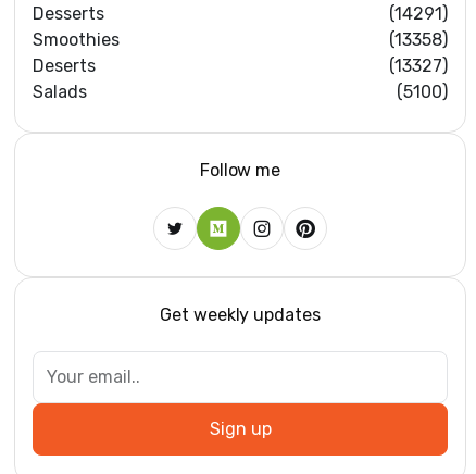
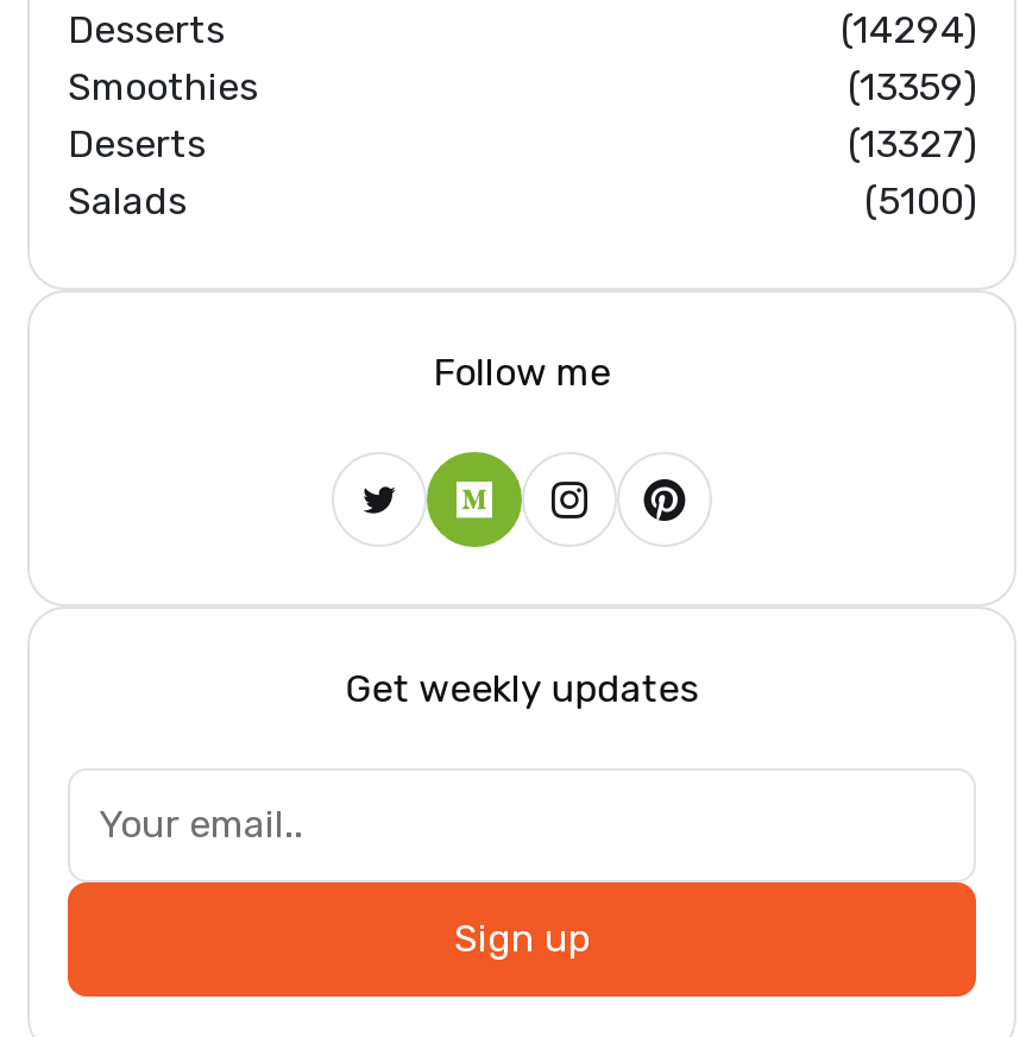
- (14291)
+ (14294)

- (13358)
+ (13359)
